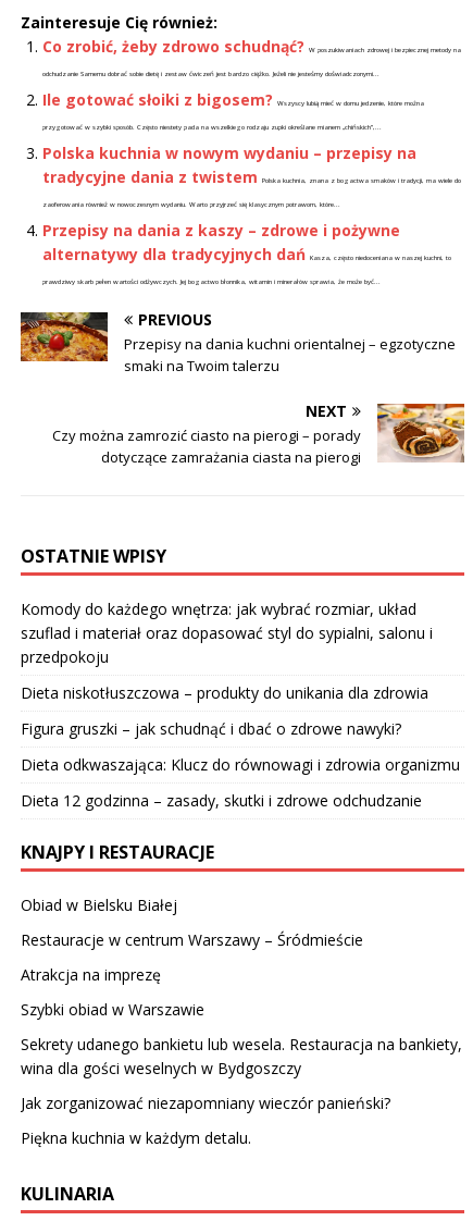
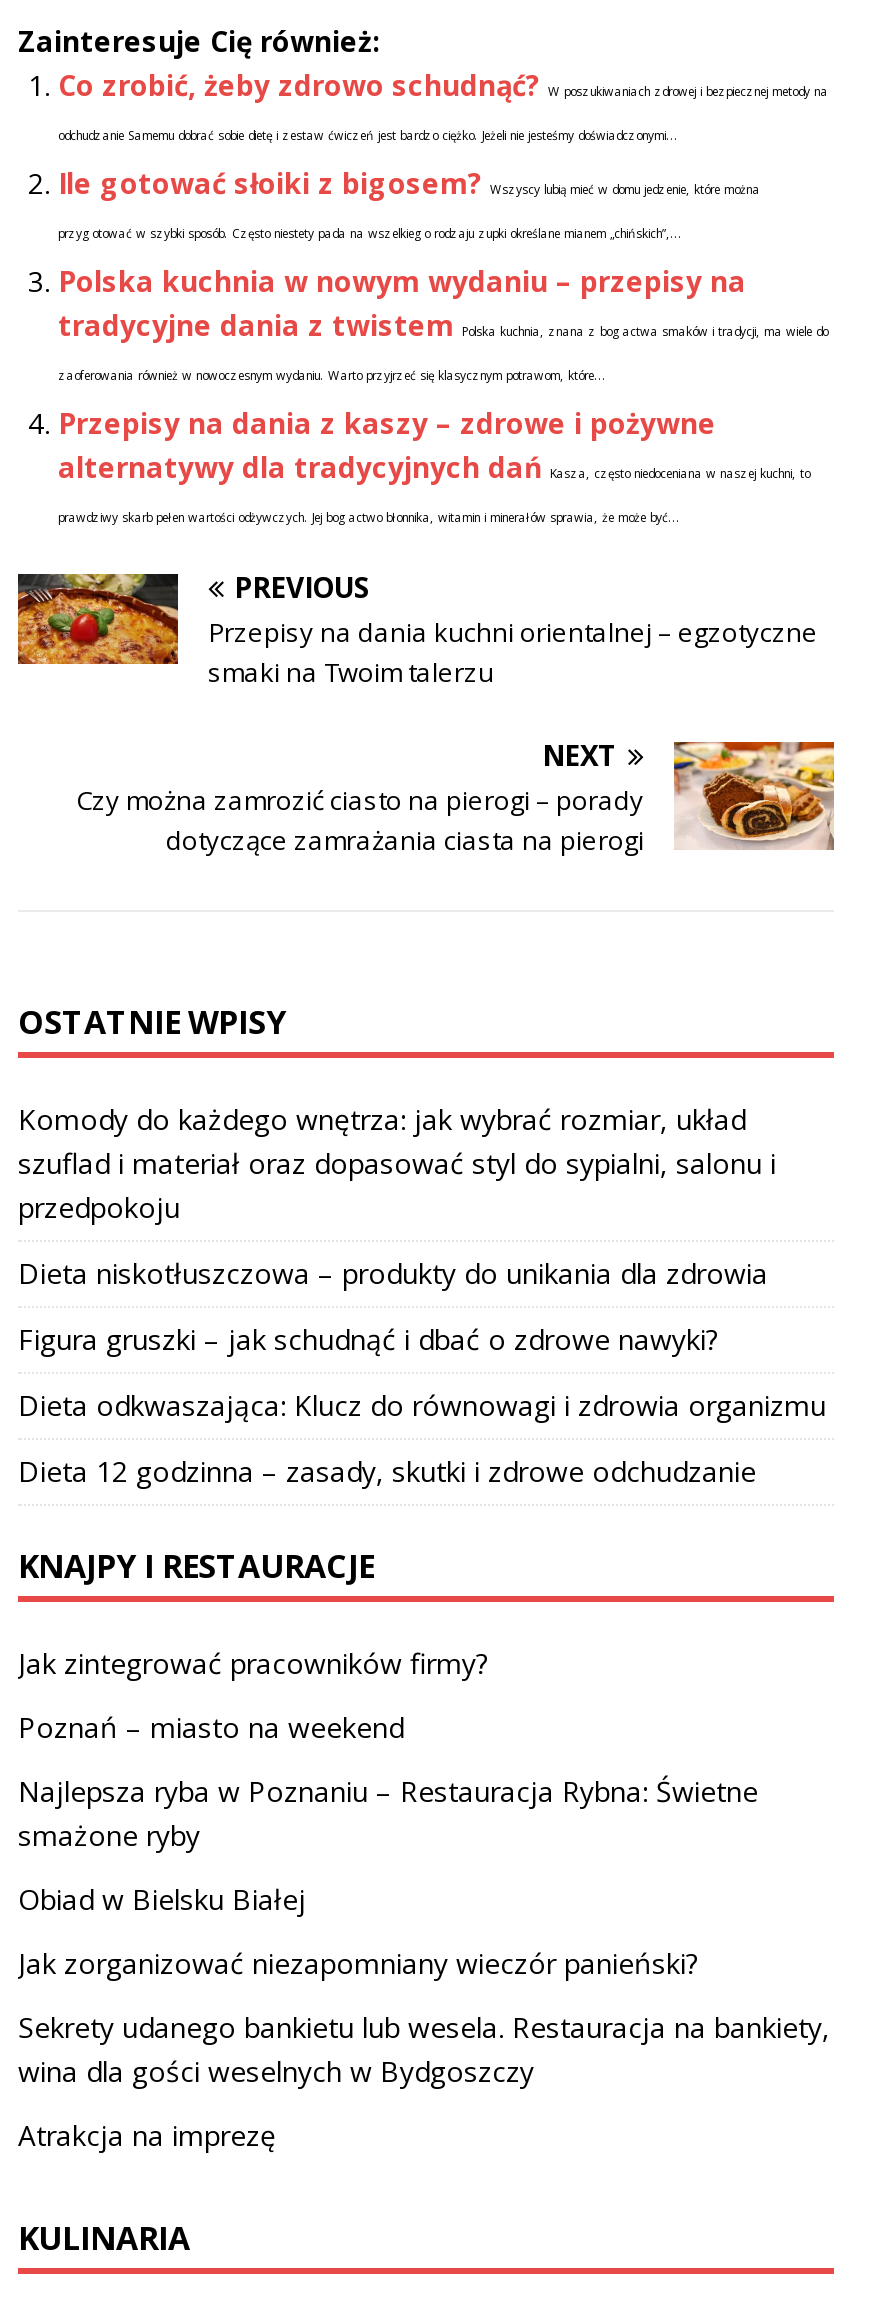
+ Jak zintegrować pracowników firmy?
+ Poznań – miasto na weekend
+ Najlepsza ryba w Poznaniu – Restauracja Rybna: Świetne
+ smażone ryby

moved down: Obiad w Bielsku Białej

- Restauracje w centrum Warszawy – Śródmieście
- Szybki obiad w Warszawie

moved down: Atrakcja na imprezę

moved down: Sekrety udanego bankietu lub wesela. Restauracja na bankiety, | wina dla gości weselnych w Bydgoszczy

moved up: Jak zorganizować niezapomniany wieczór panieński?

- Piękna kuchnia w każdym detalu.
